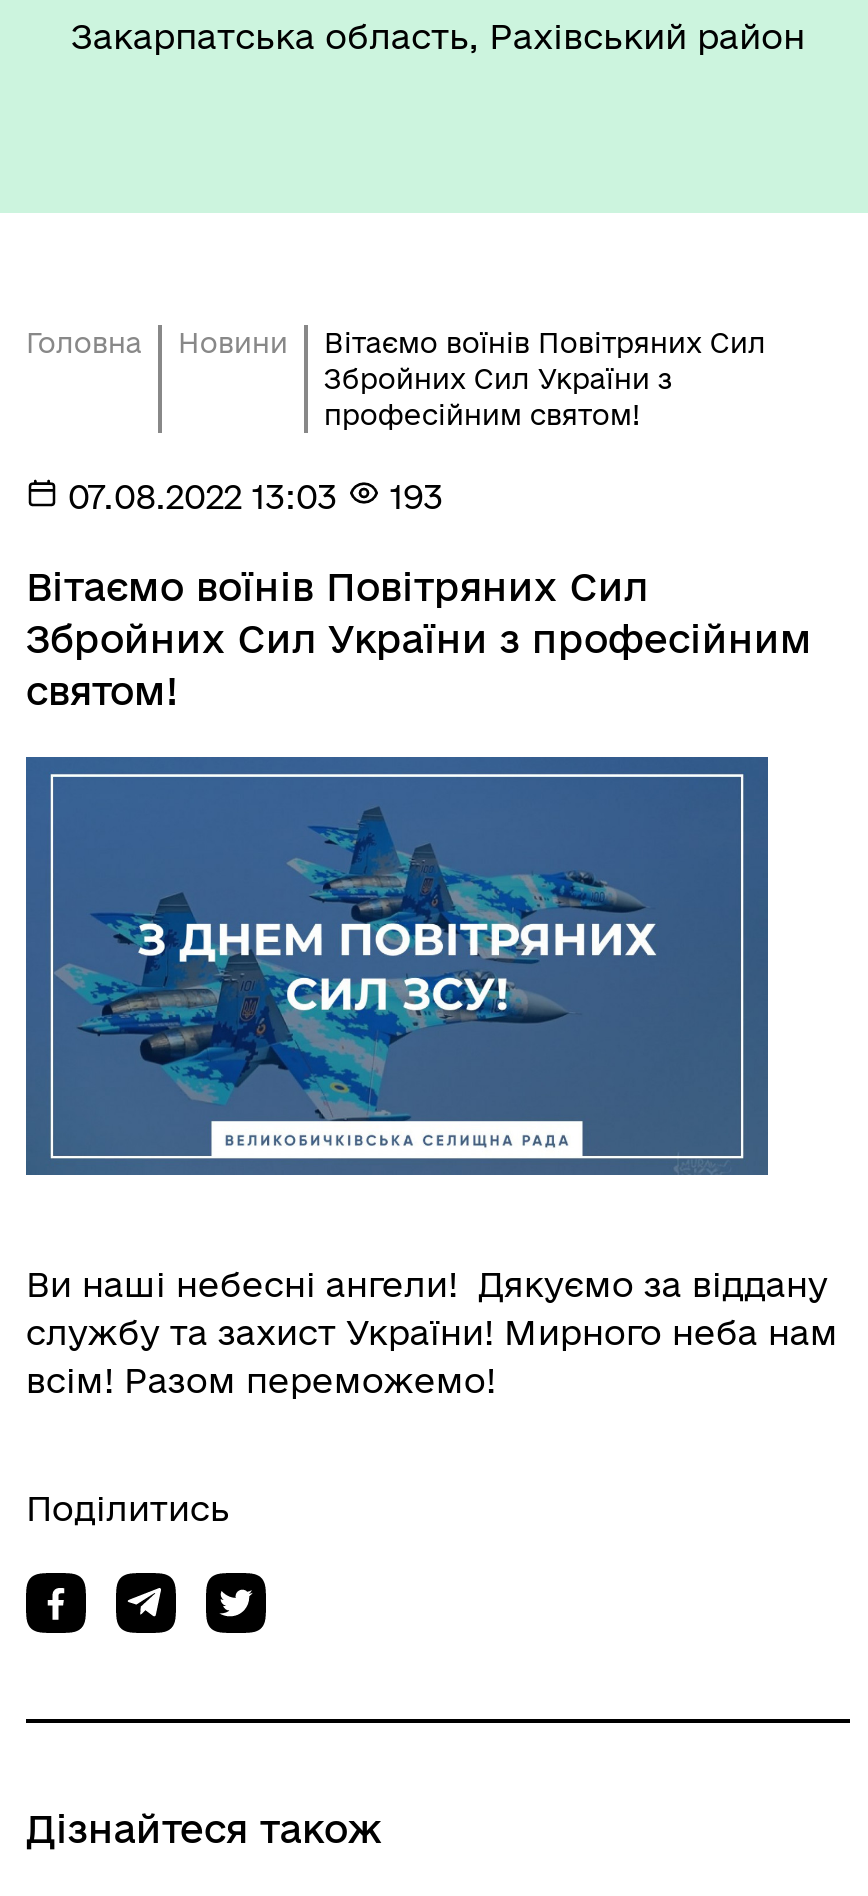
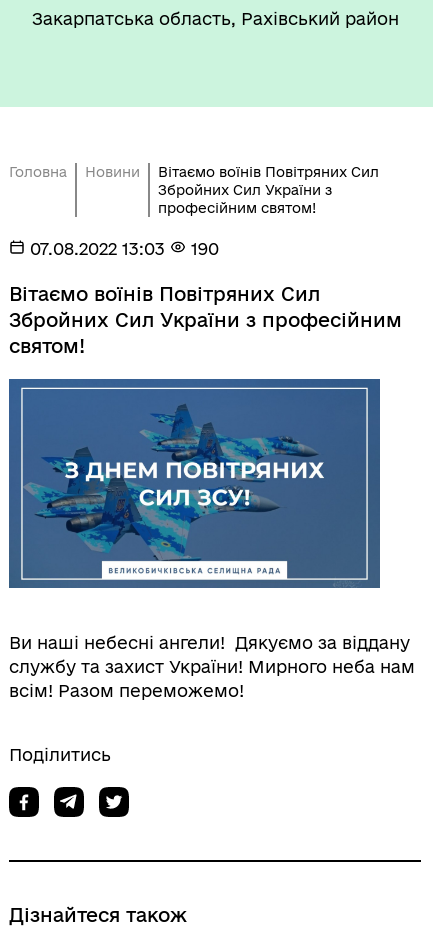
- 07.08.2022 13:03 193
+ 07.08.2022 13:03 190
